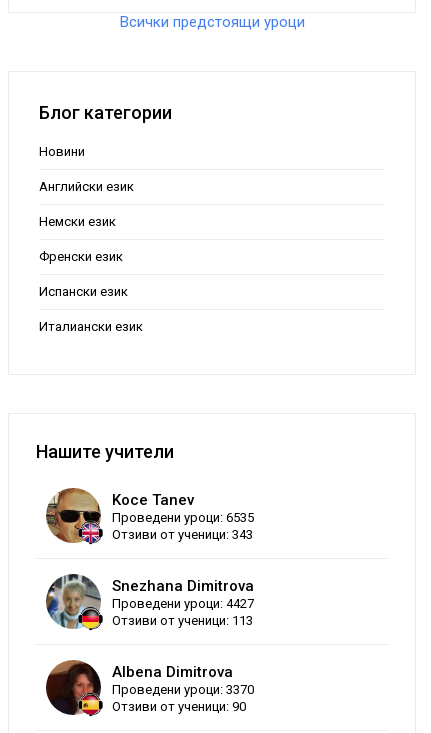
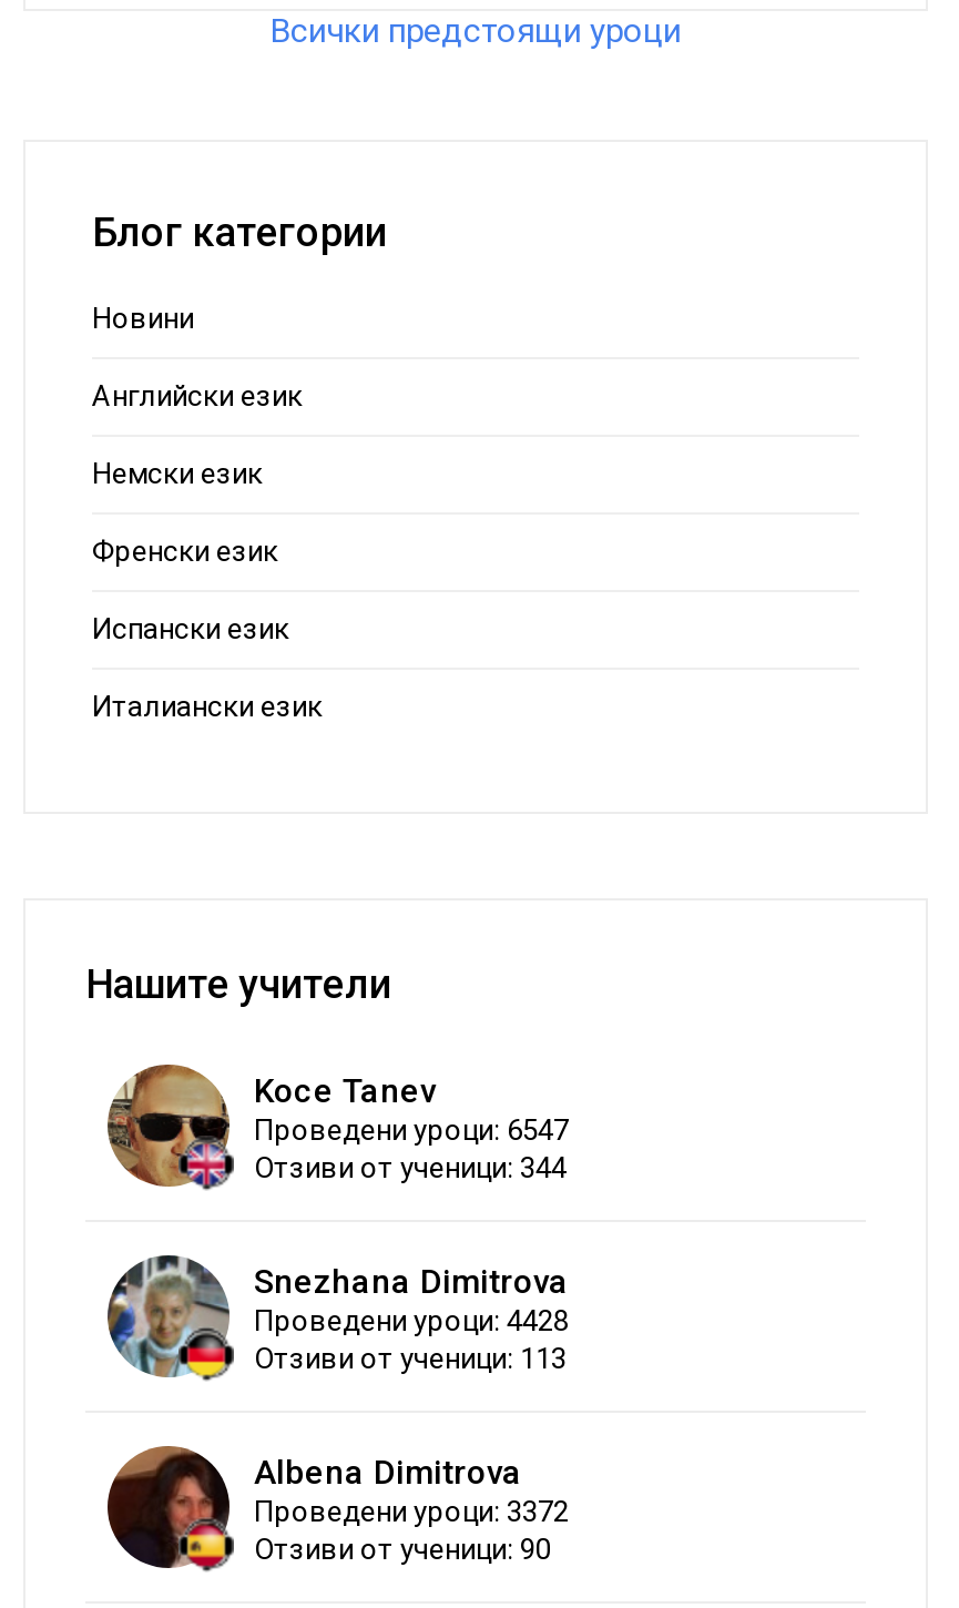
- Проведени уроци: 6535
+ Проведени уроци: 6547

- Отзиви от ученици: 343
+ Отзиви от ученици: 344

- Проведени уроци: 4427
+ Проведени уроци: 4428

- Проведени уроци: 3370
+ Проведени уроци: 3372
